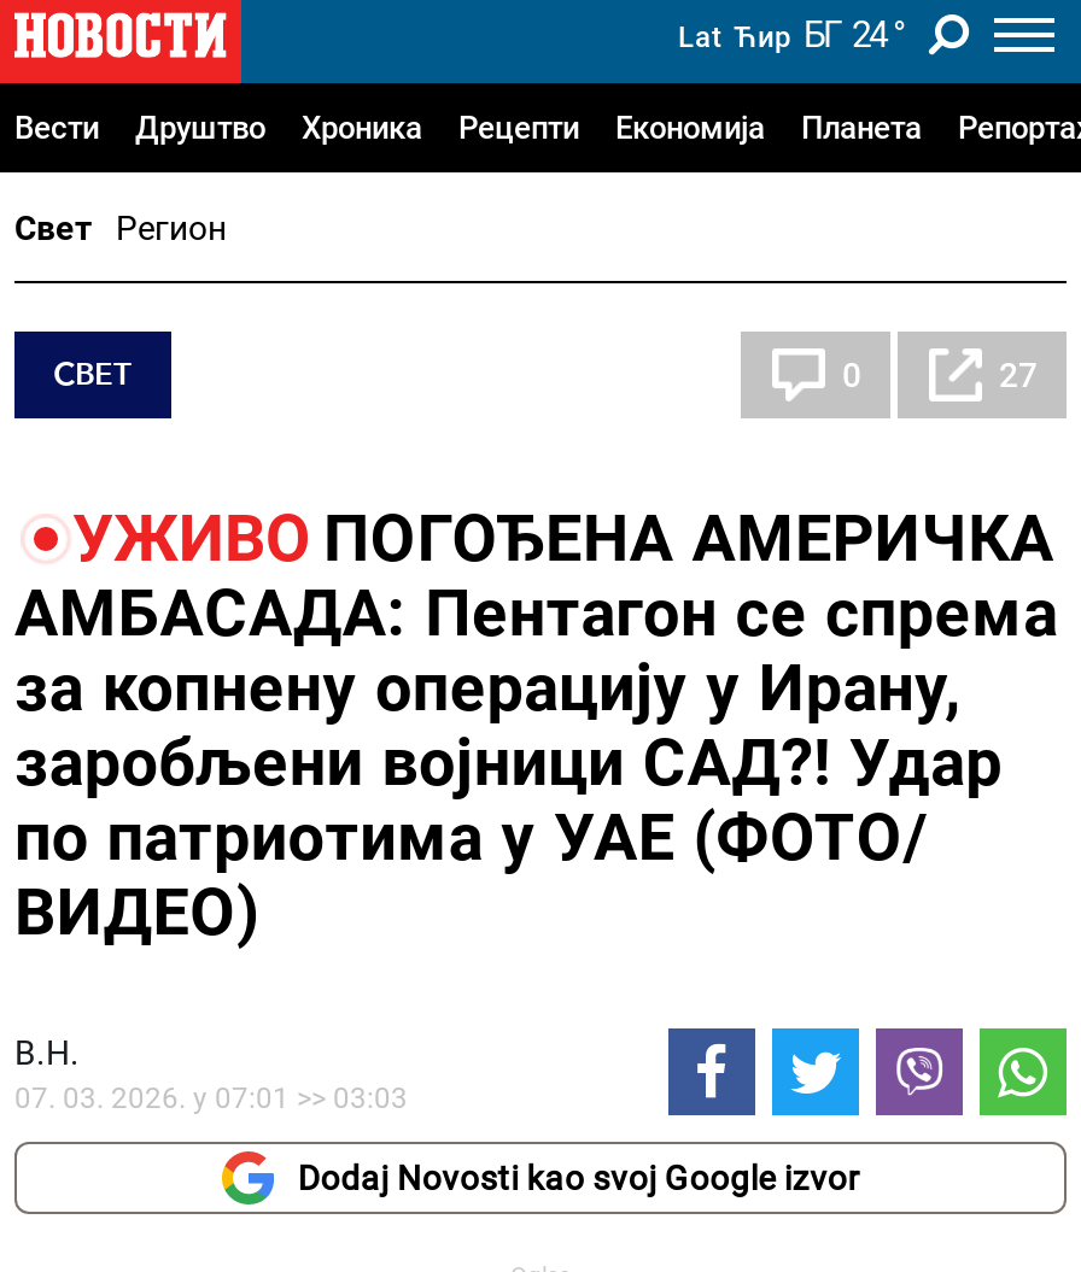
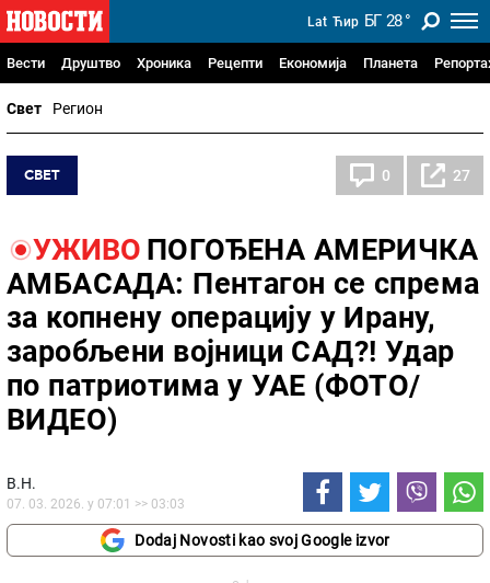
- Lat Ћир БГ 24°
+ Lat Ћир БГ 28°
